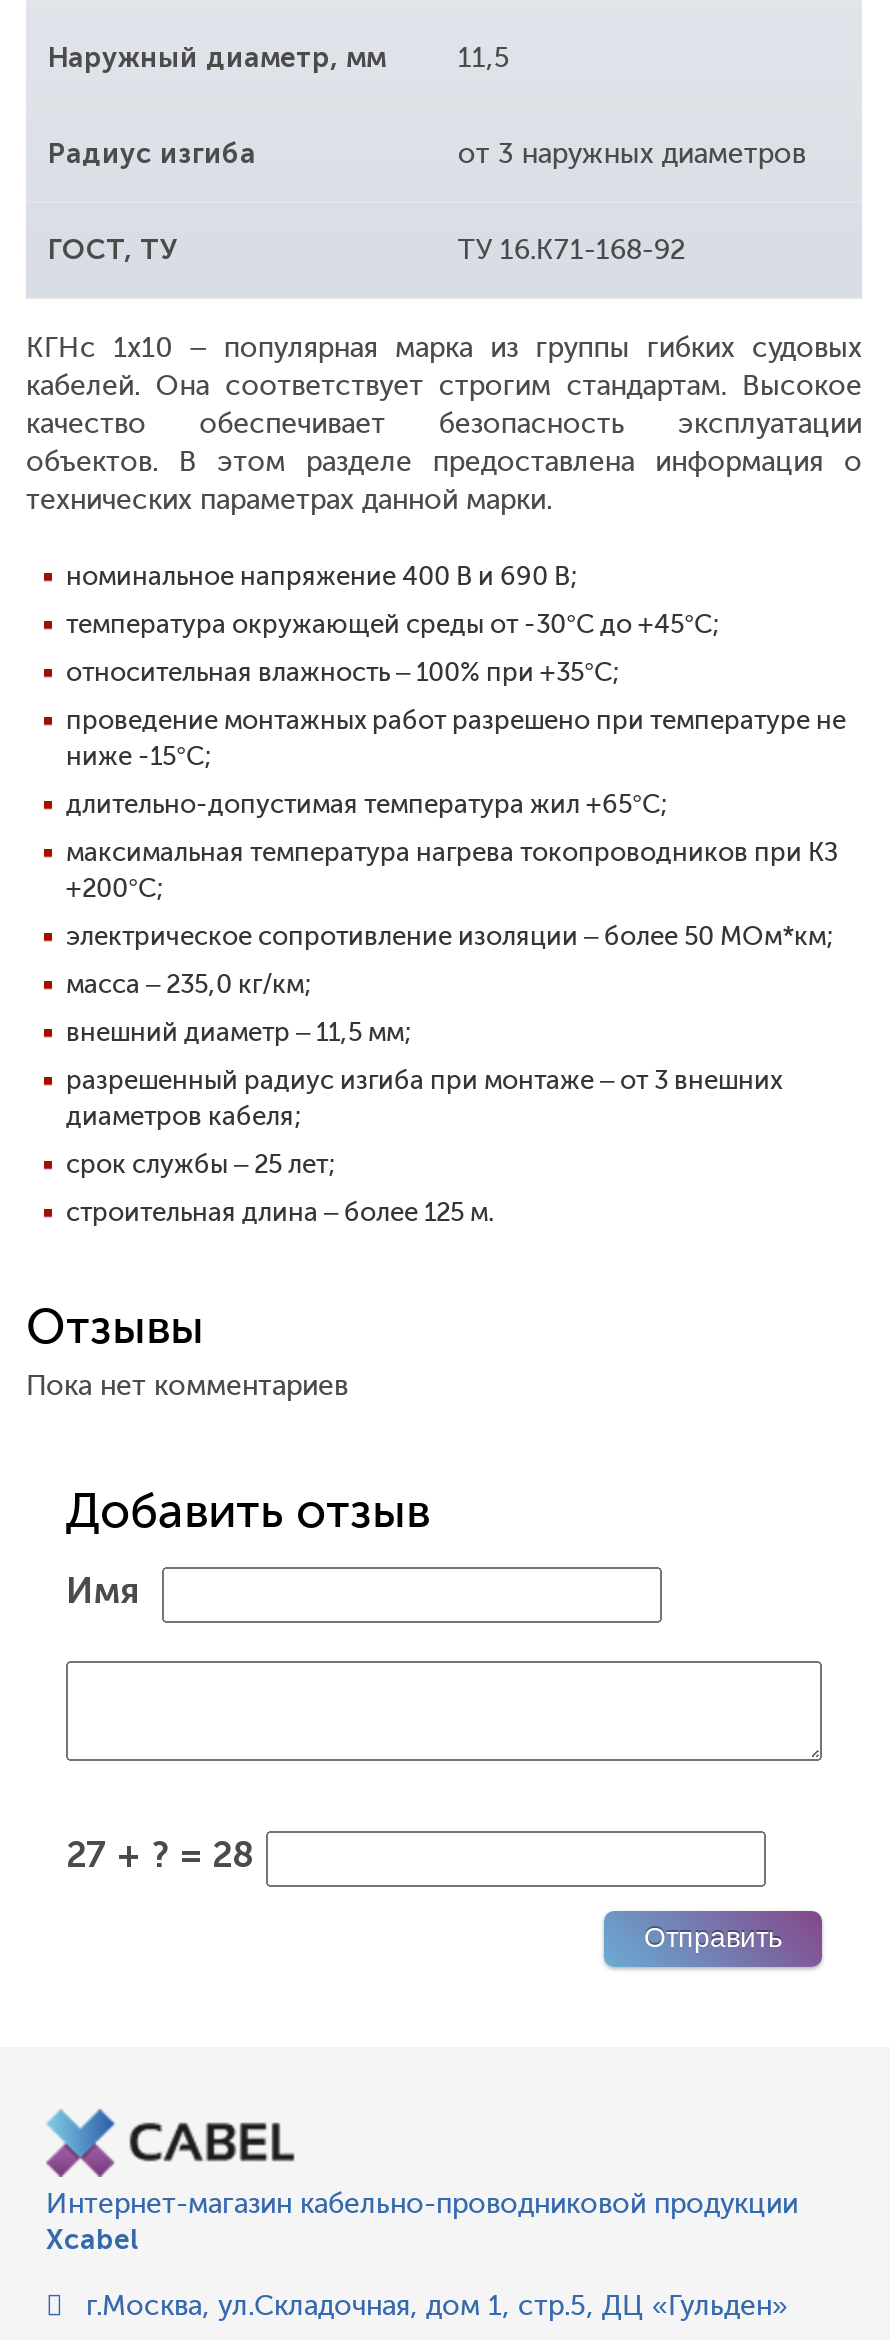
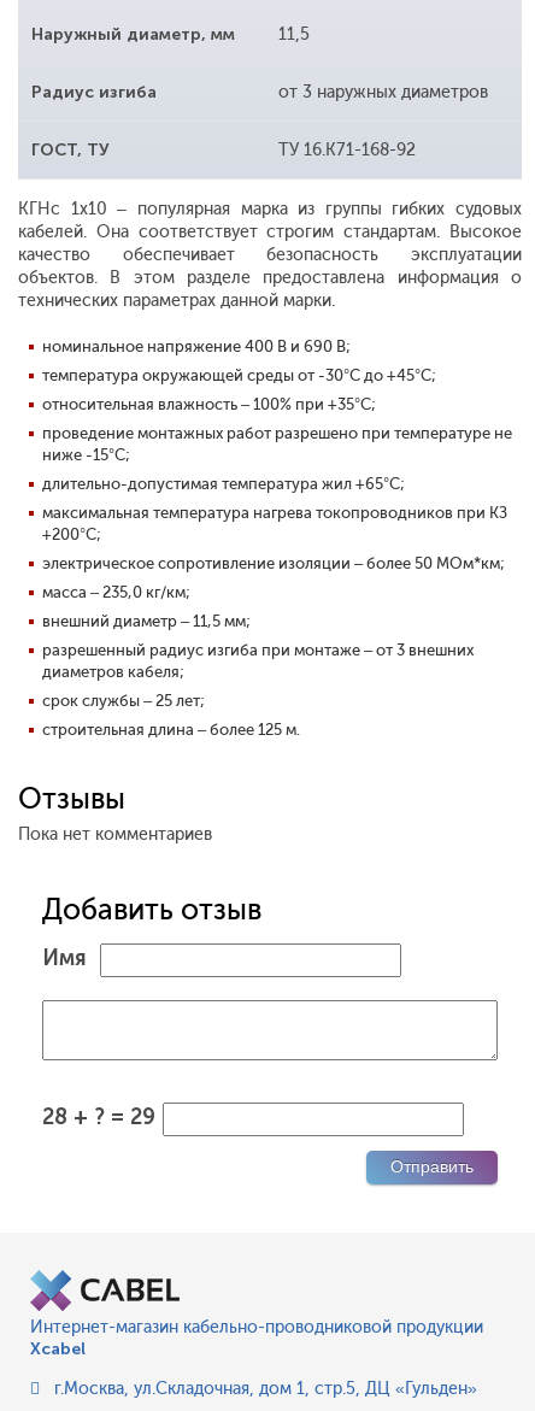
- 27 + ? = 28
+ 28 + ? = 29
